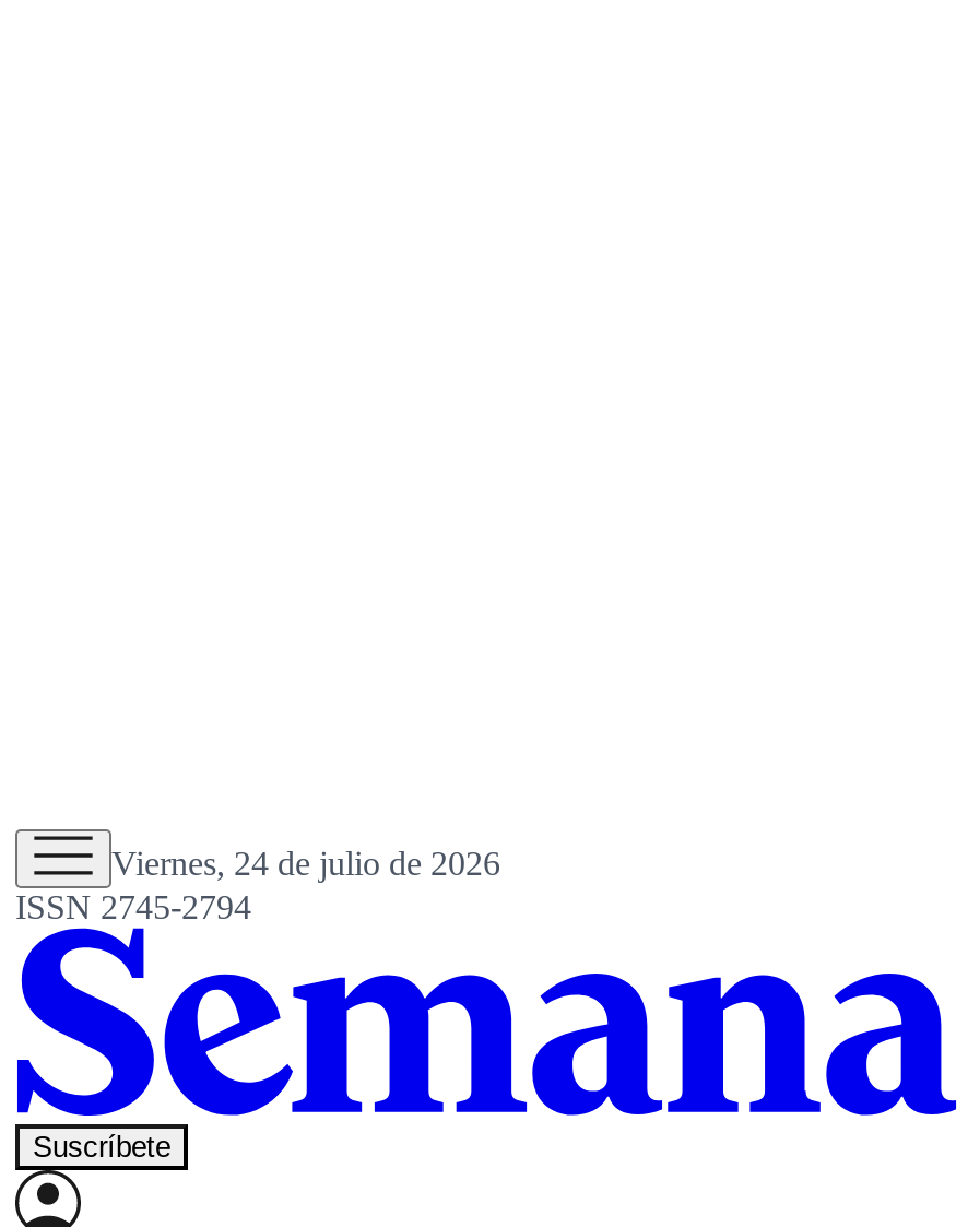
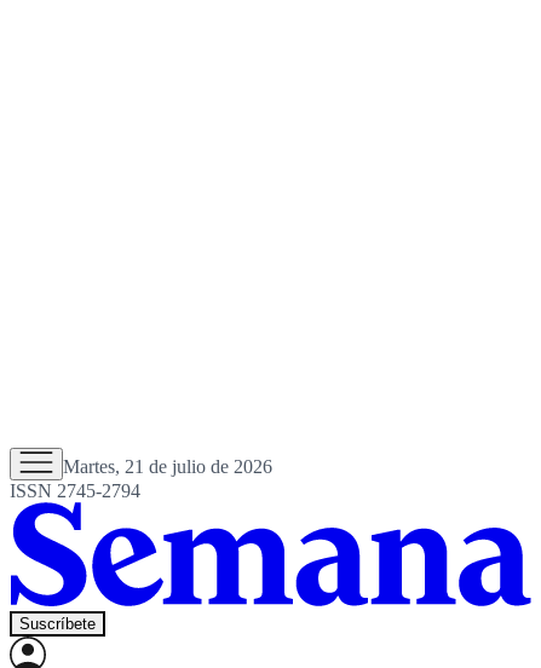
- Viernes, 24 de julio de 2026
+ Martes, 21 de julio de 2026
